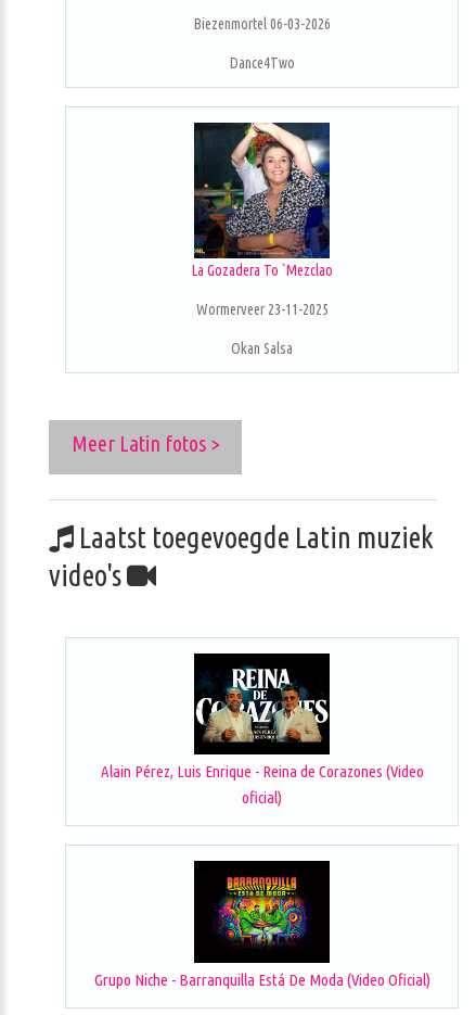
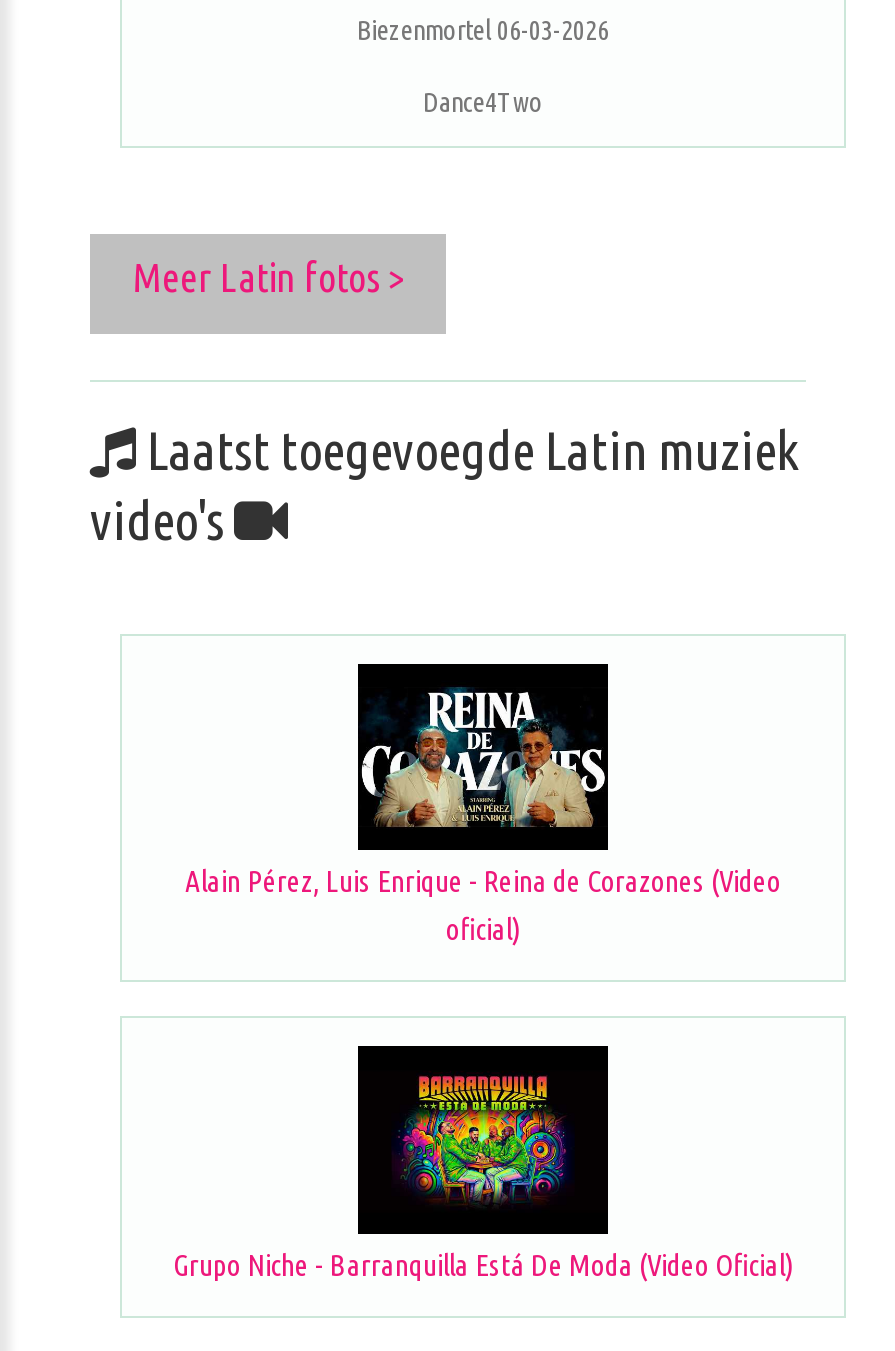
- [image]
- La Gozadera To `Mezclao
- Wormerveer 23-11-2025
- Okan Salsa
